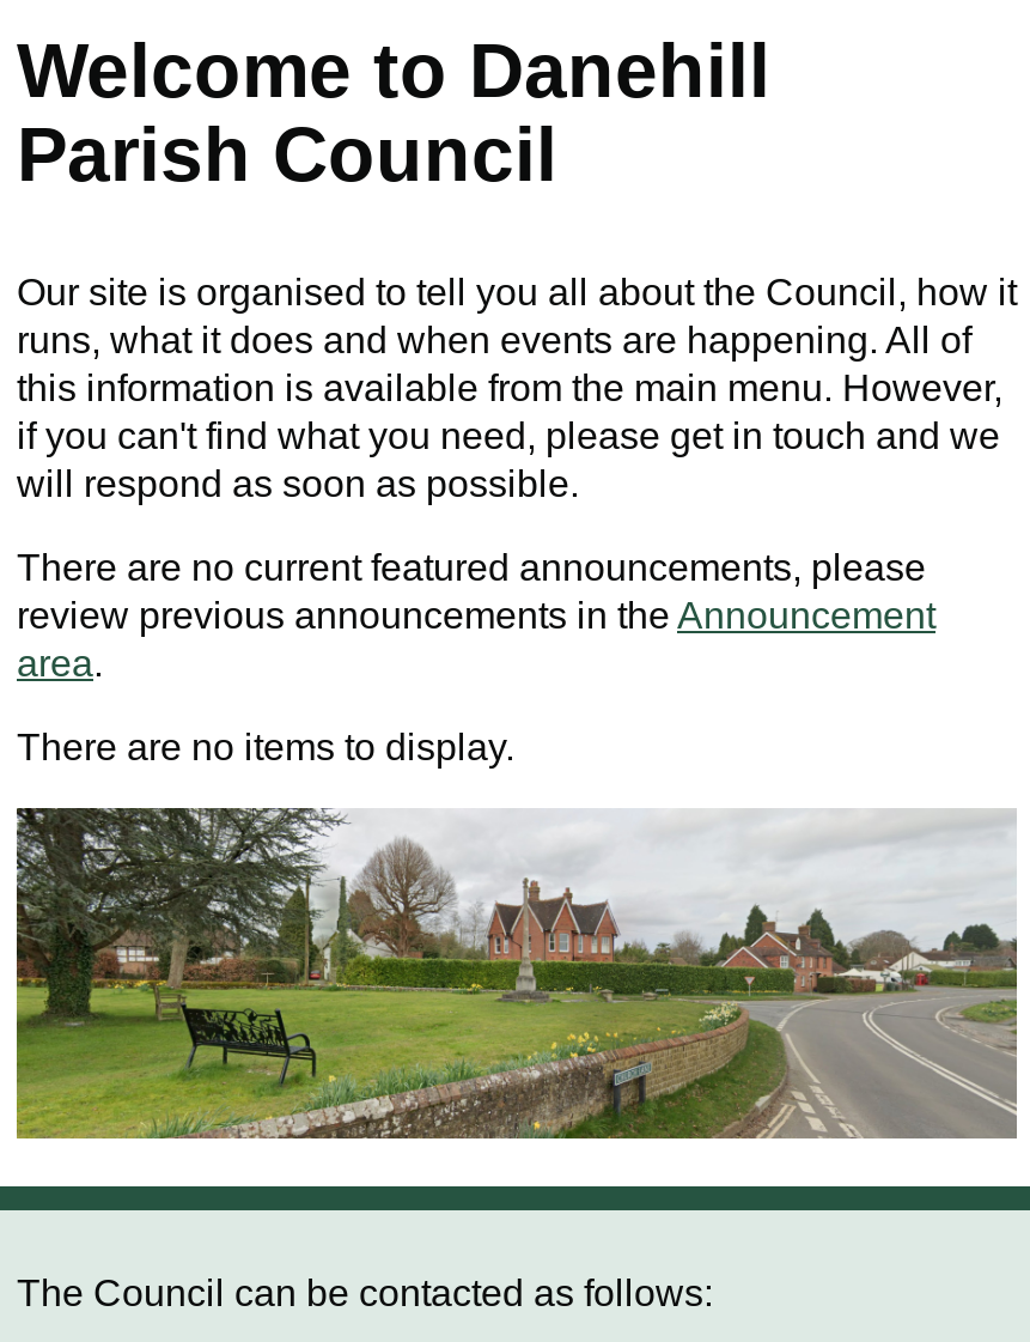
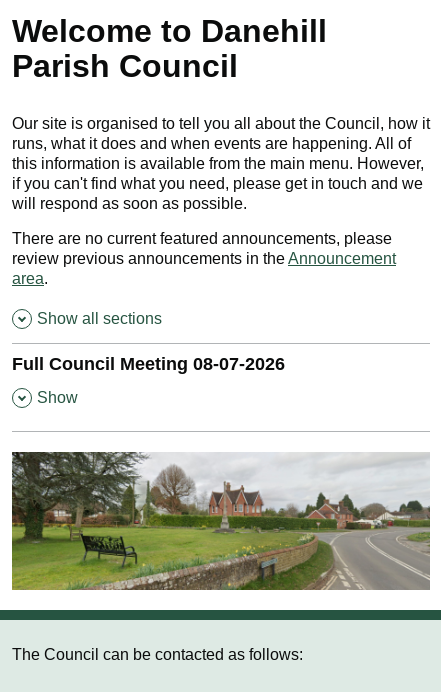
- There are no items to display.
+ Show all sections
+ Full Council Meeting 08-07-2026
+ , Show
